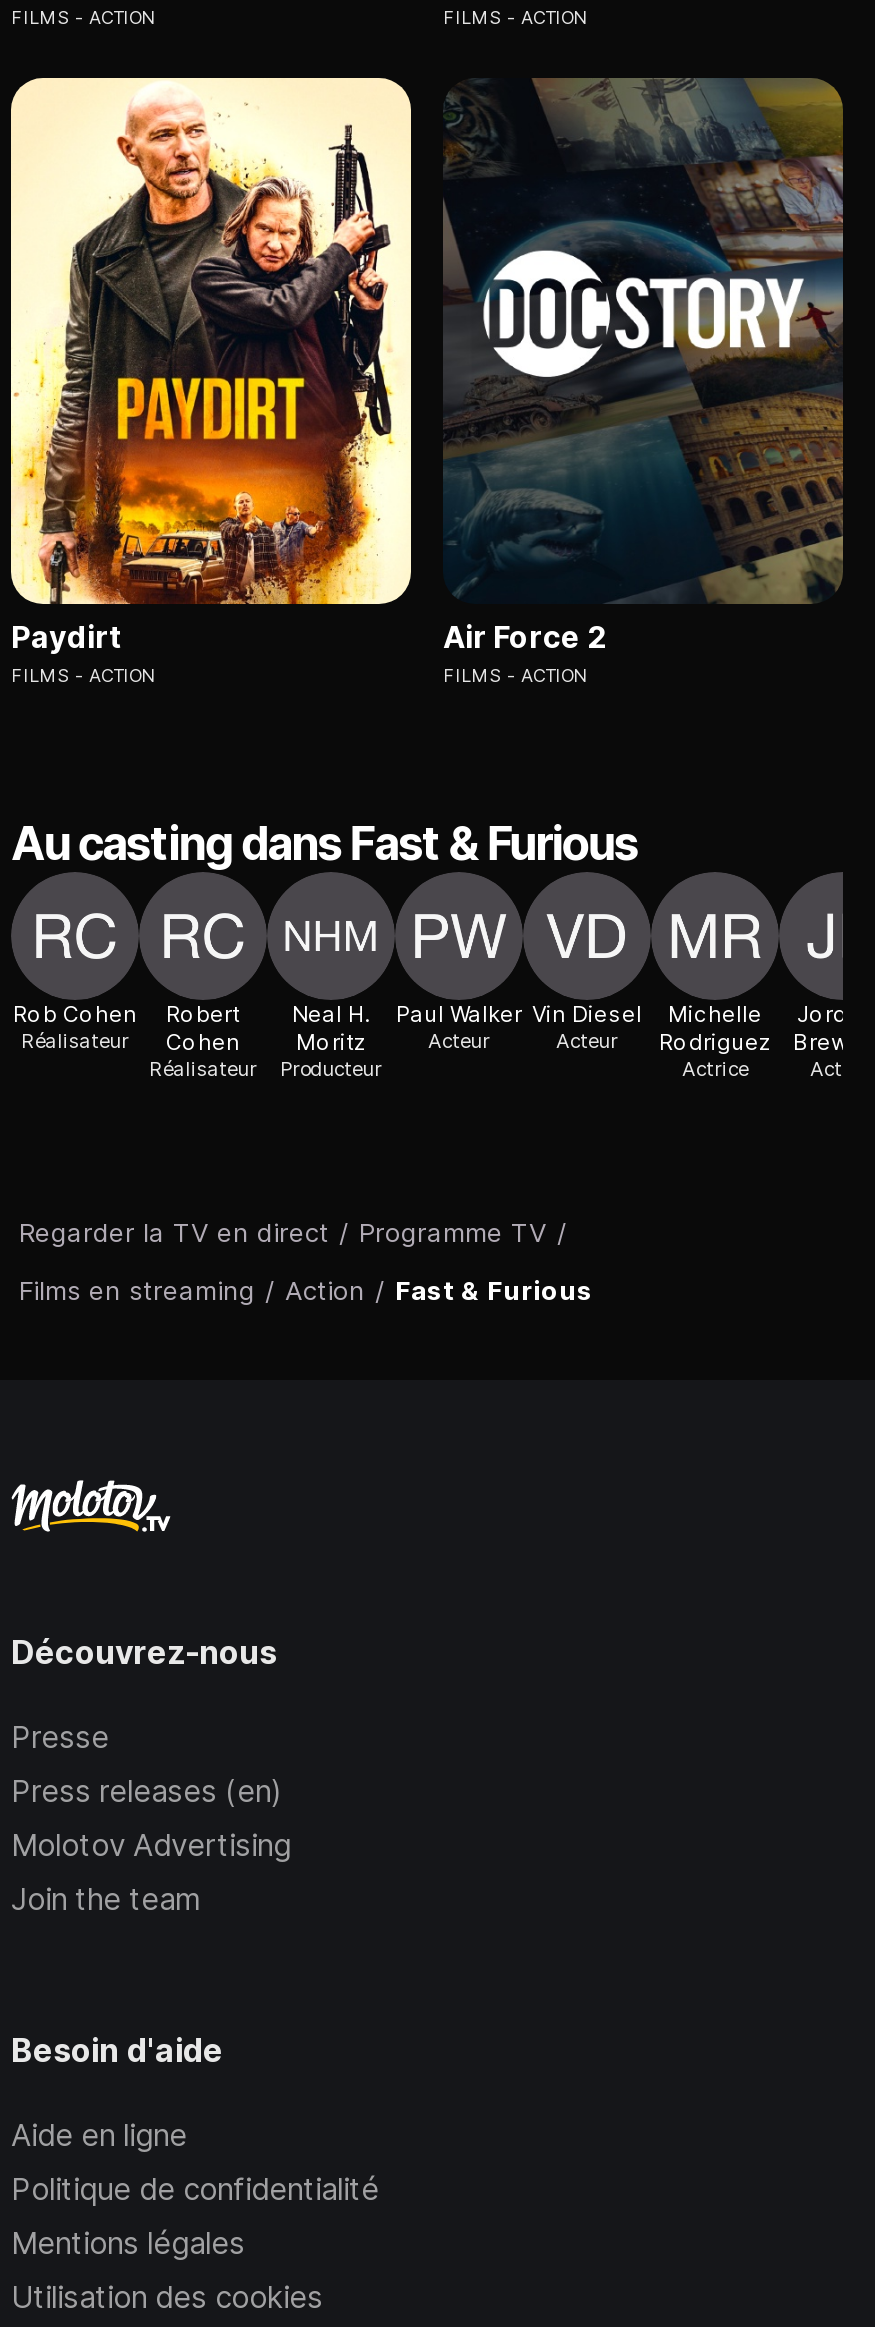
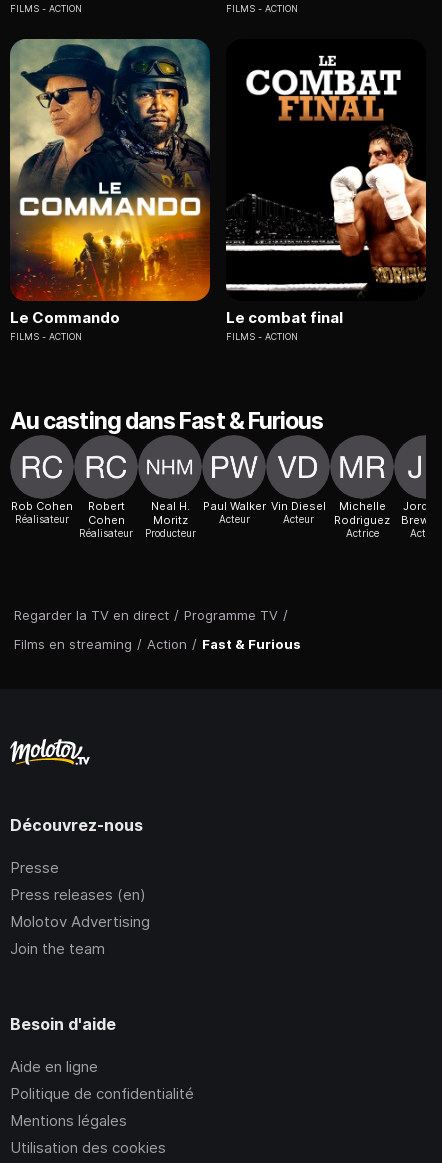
- [image]
- Paydirt
+ [image]
+ Le Commando

- [image]
- Air Force 2
+ [image]
+ Le combat final
